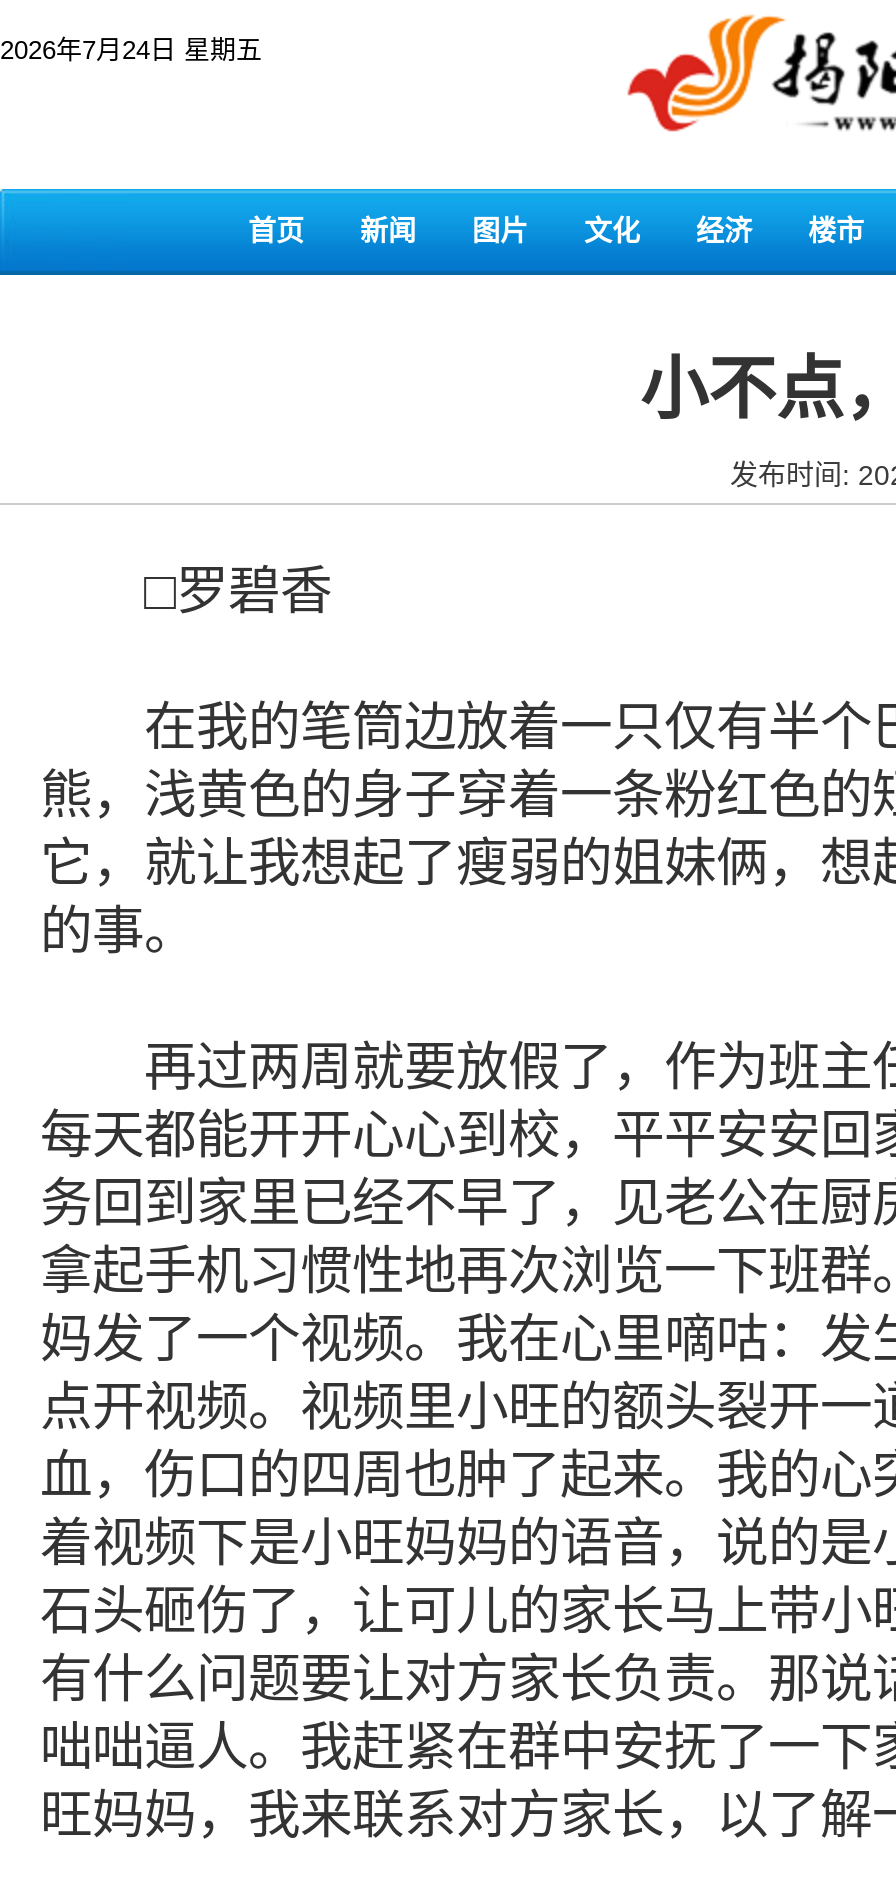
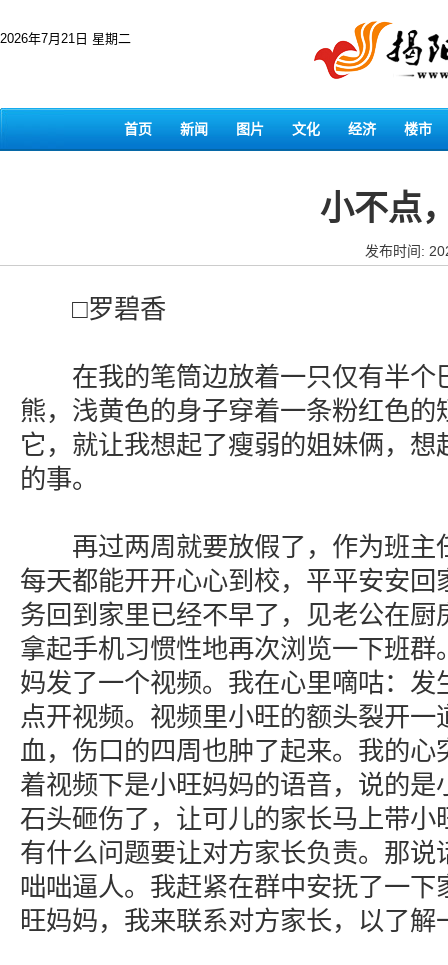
- 2026年7月24日 星期五
+ 2026年7月21日 星期二
